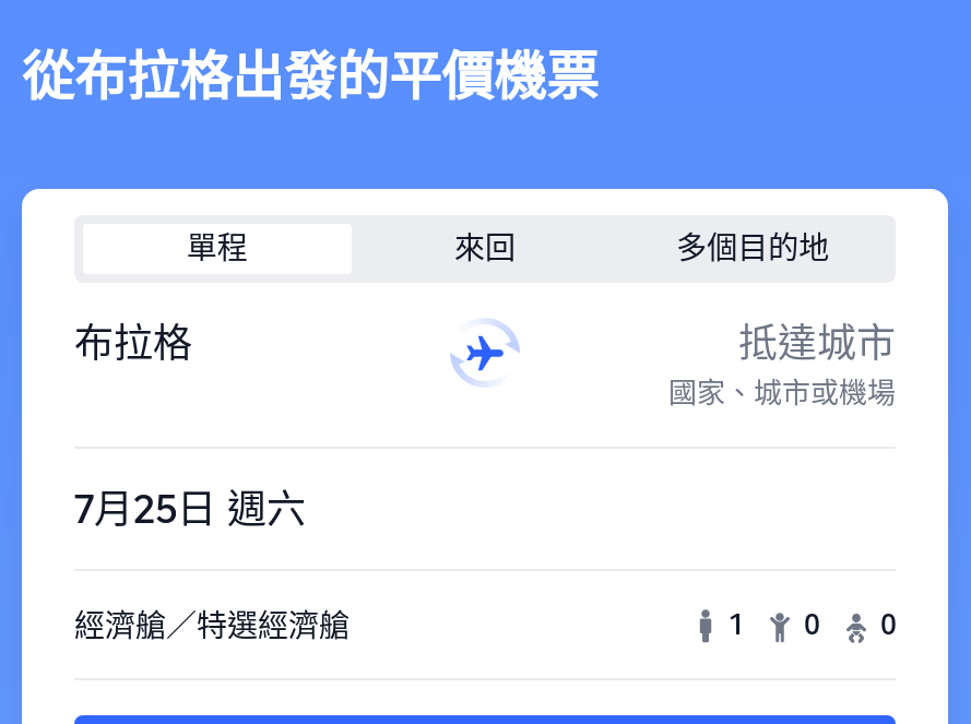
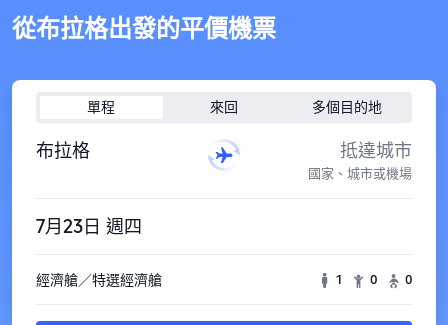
- 7月25日 週六
+ 7月23日 週四
